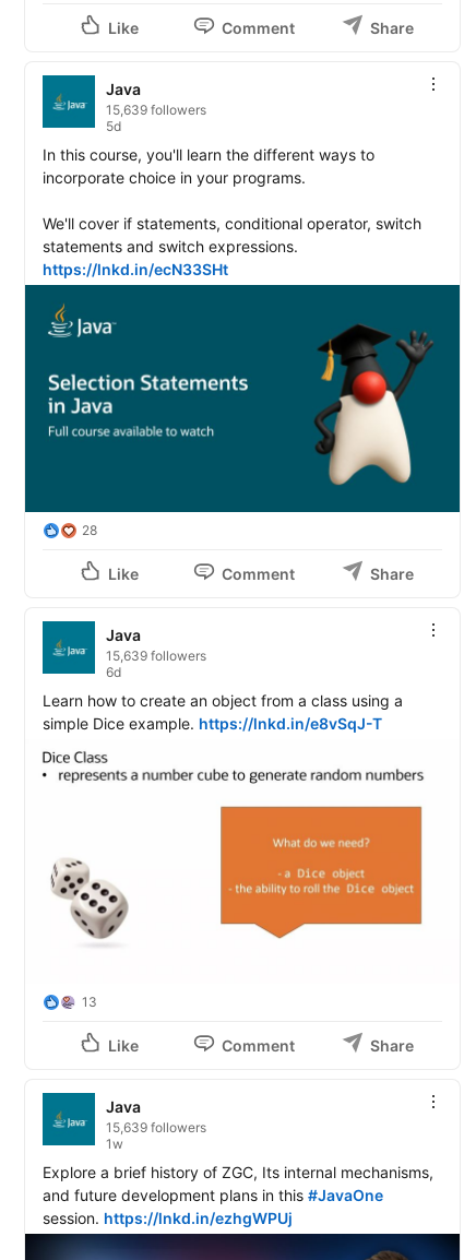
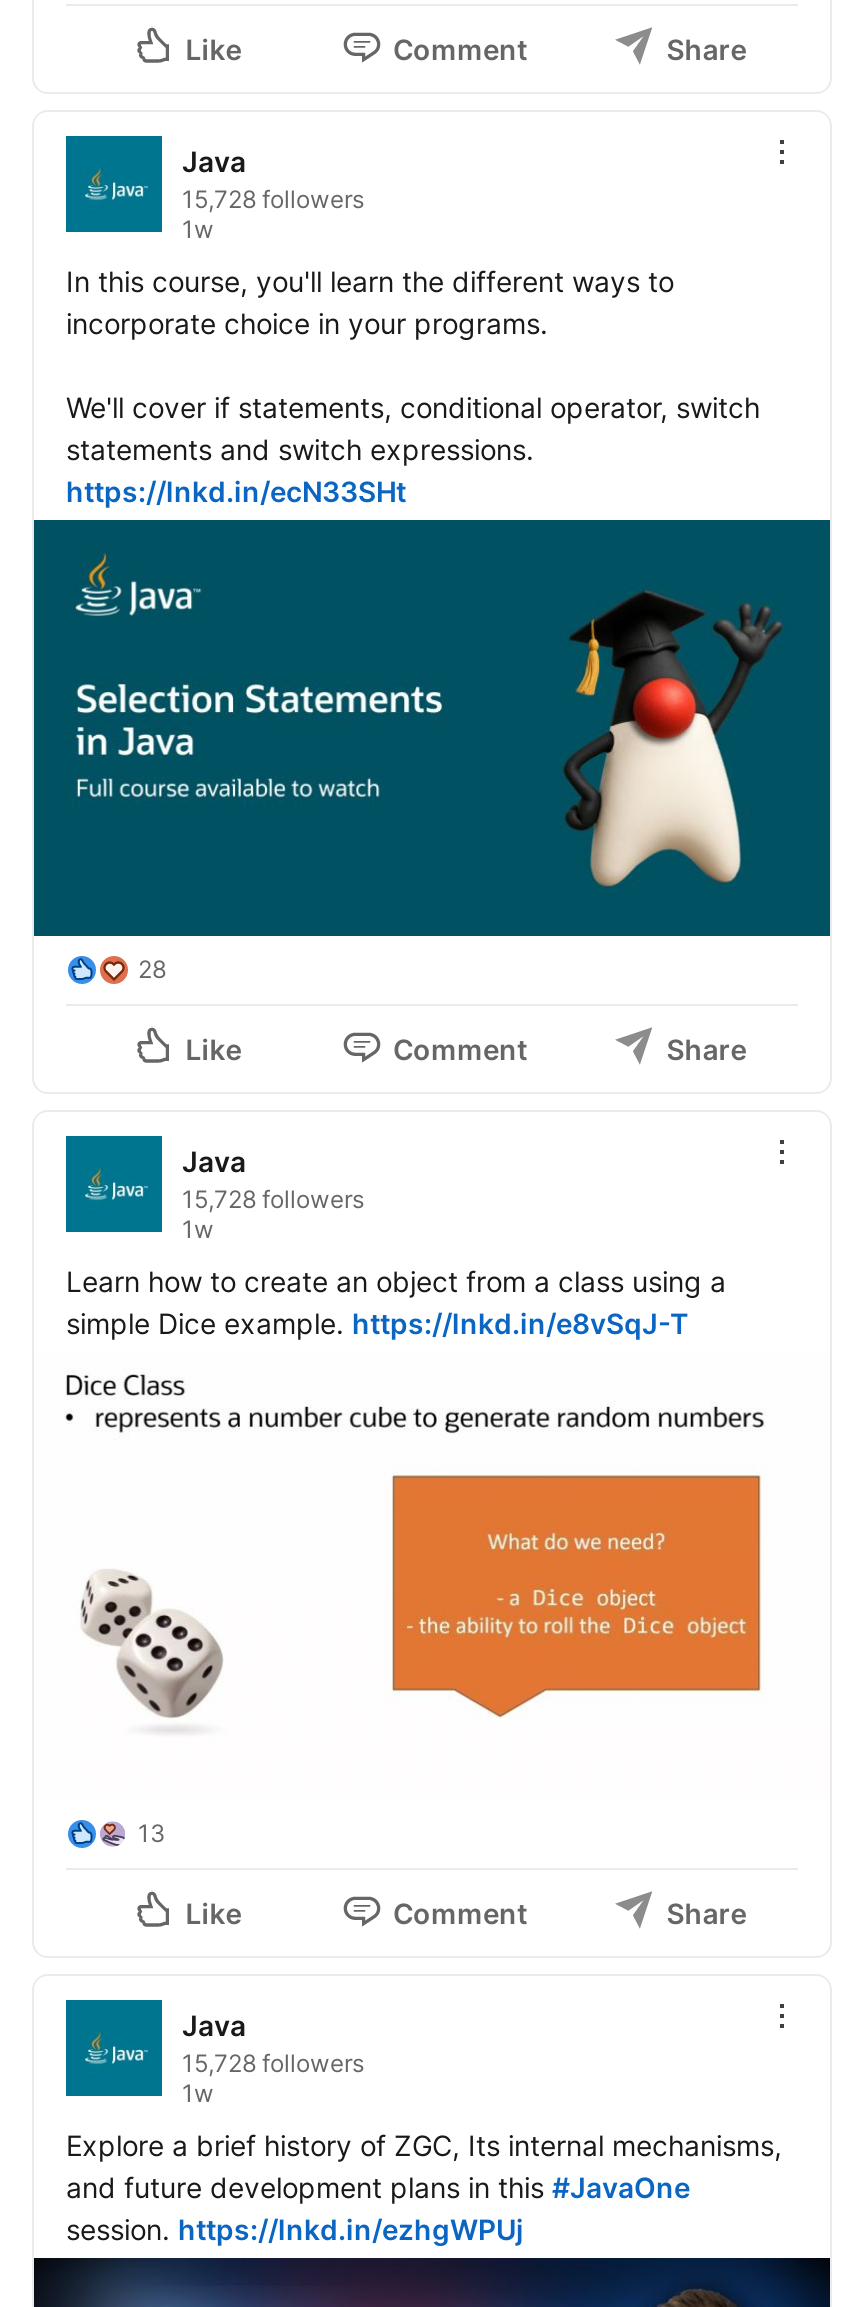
- 15,639 followers
- 5d
+ 15,728 followers
+ 1w

- 15,639 followers
- 6d
+ 15,728 followers
+ 1w

- 15,639 followers
+ 15,728 followers
